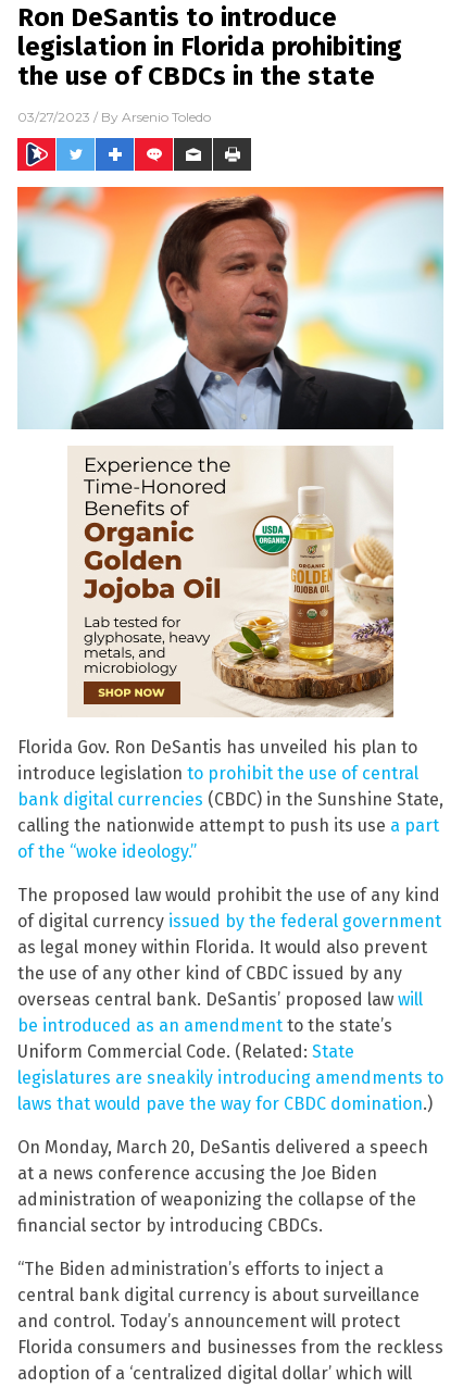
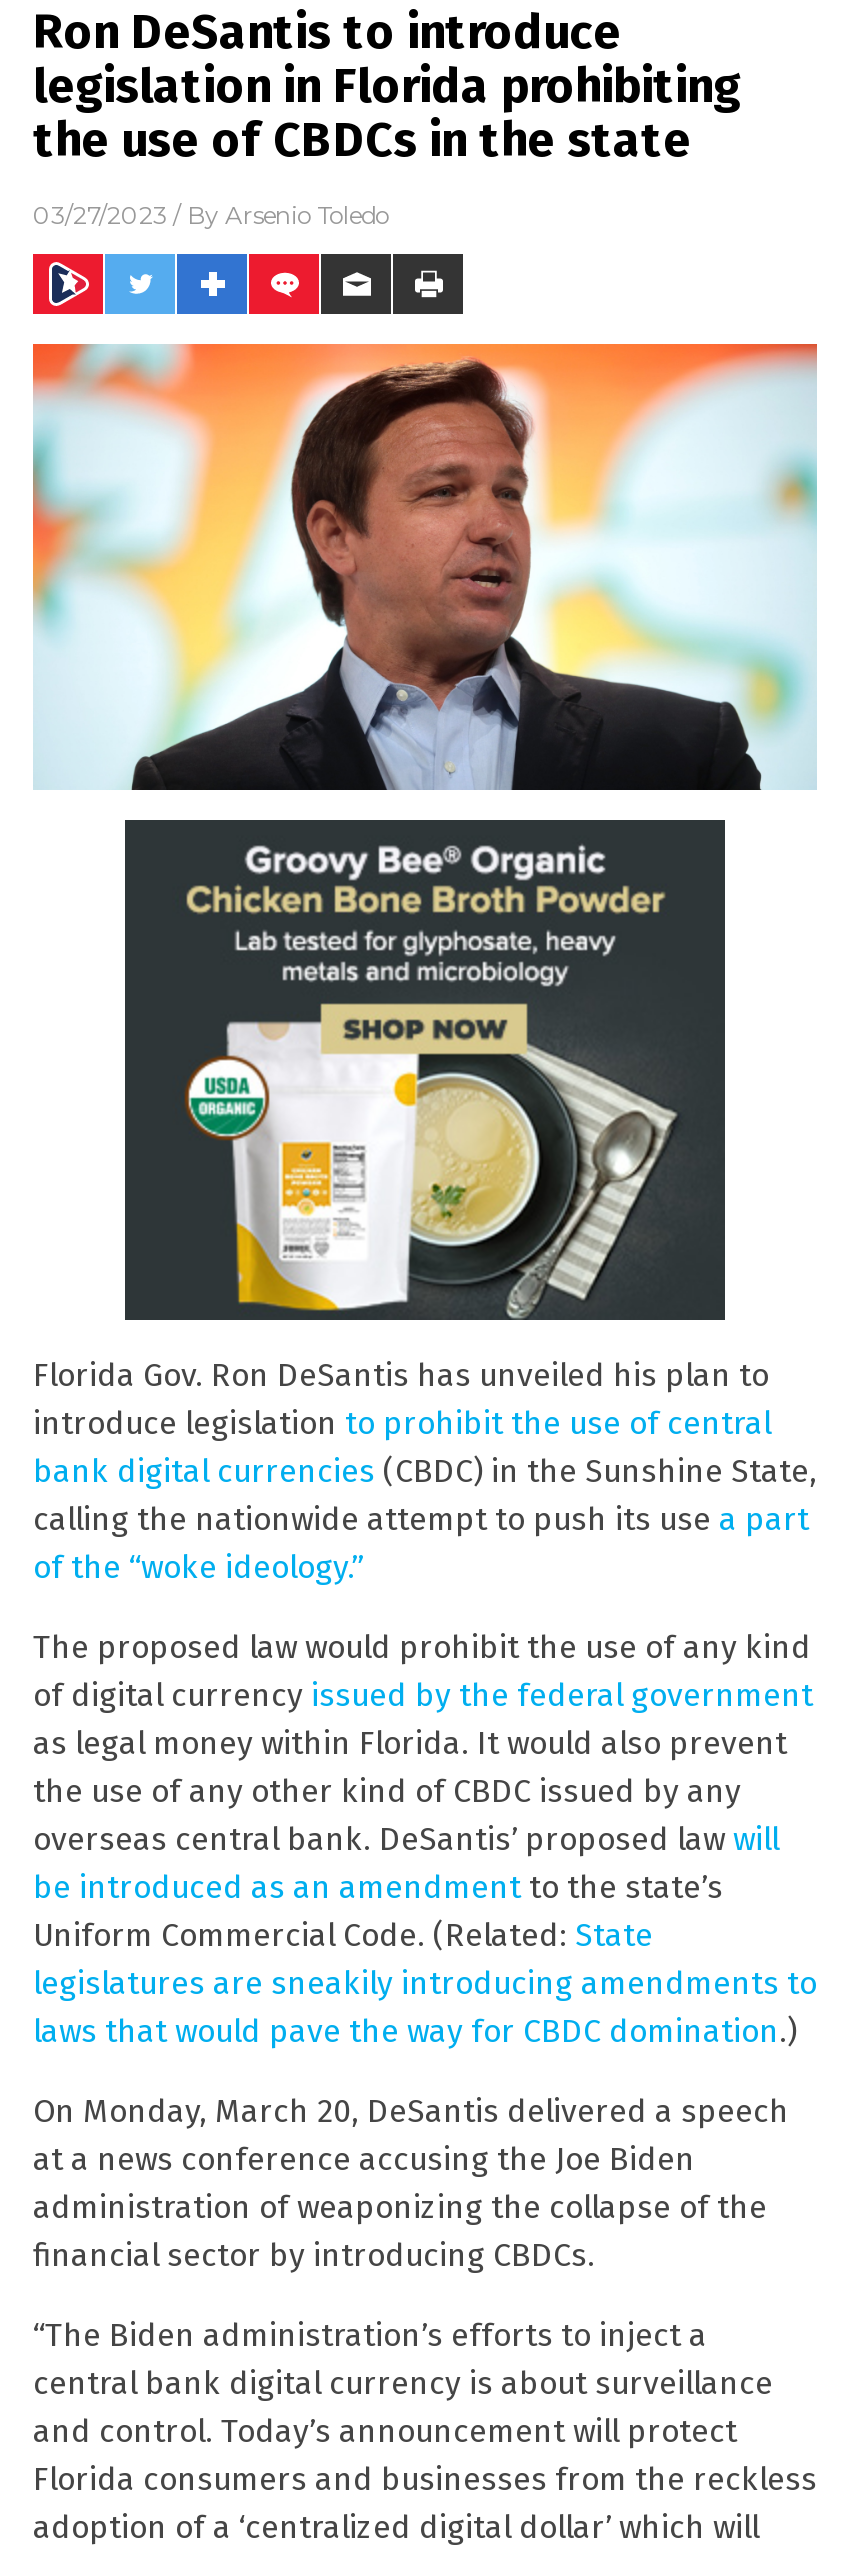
- [image]
+ [image]
